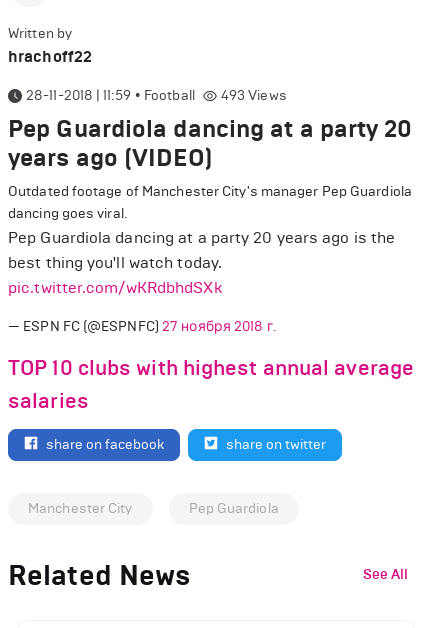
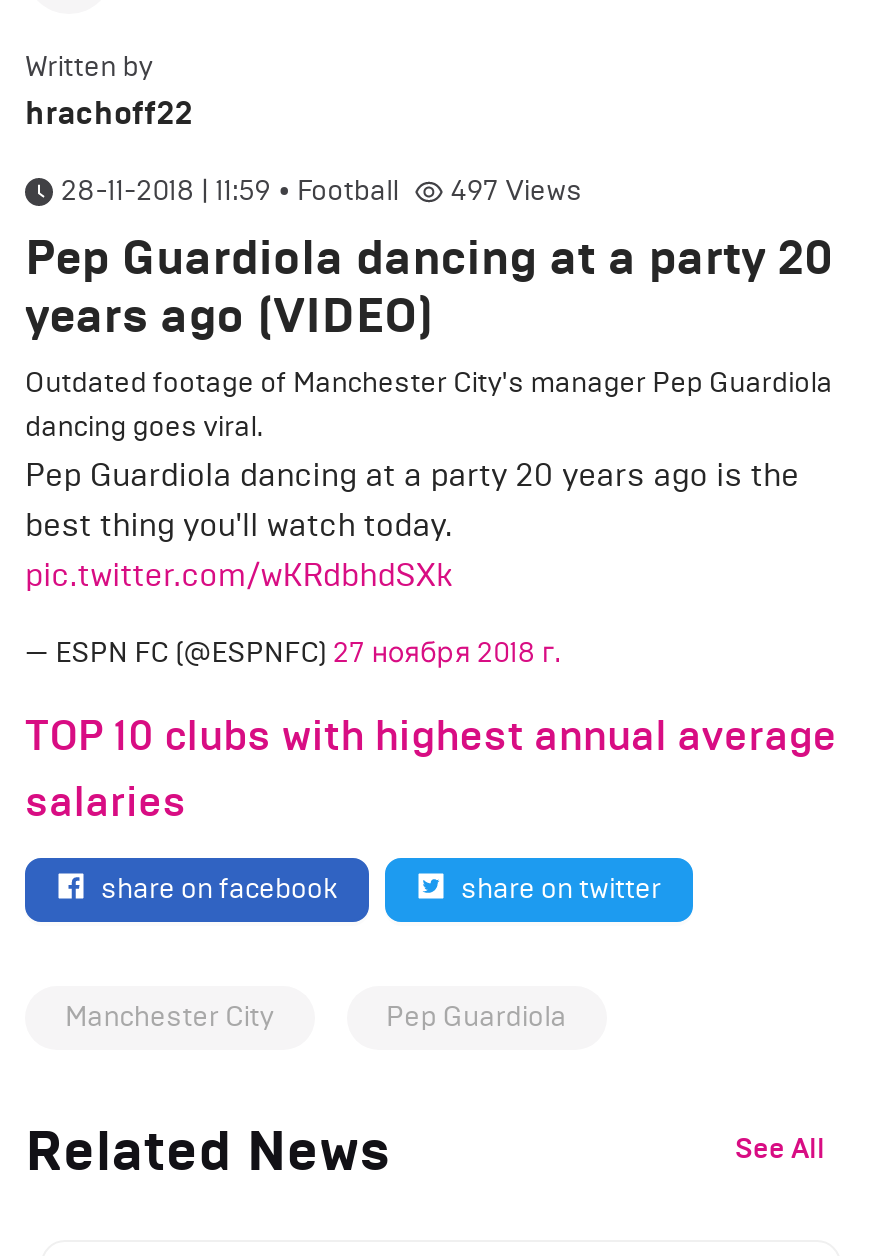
- 493 Views
+ 497 Views
